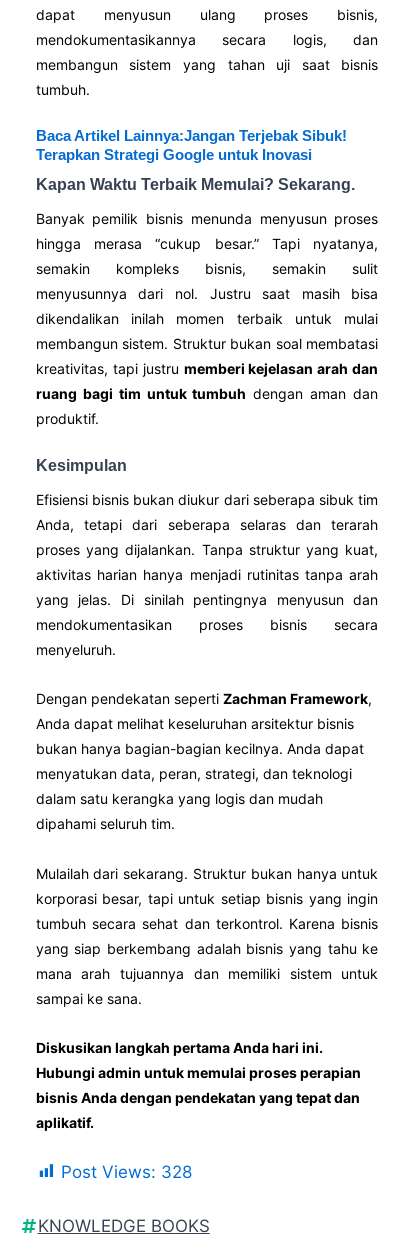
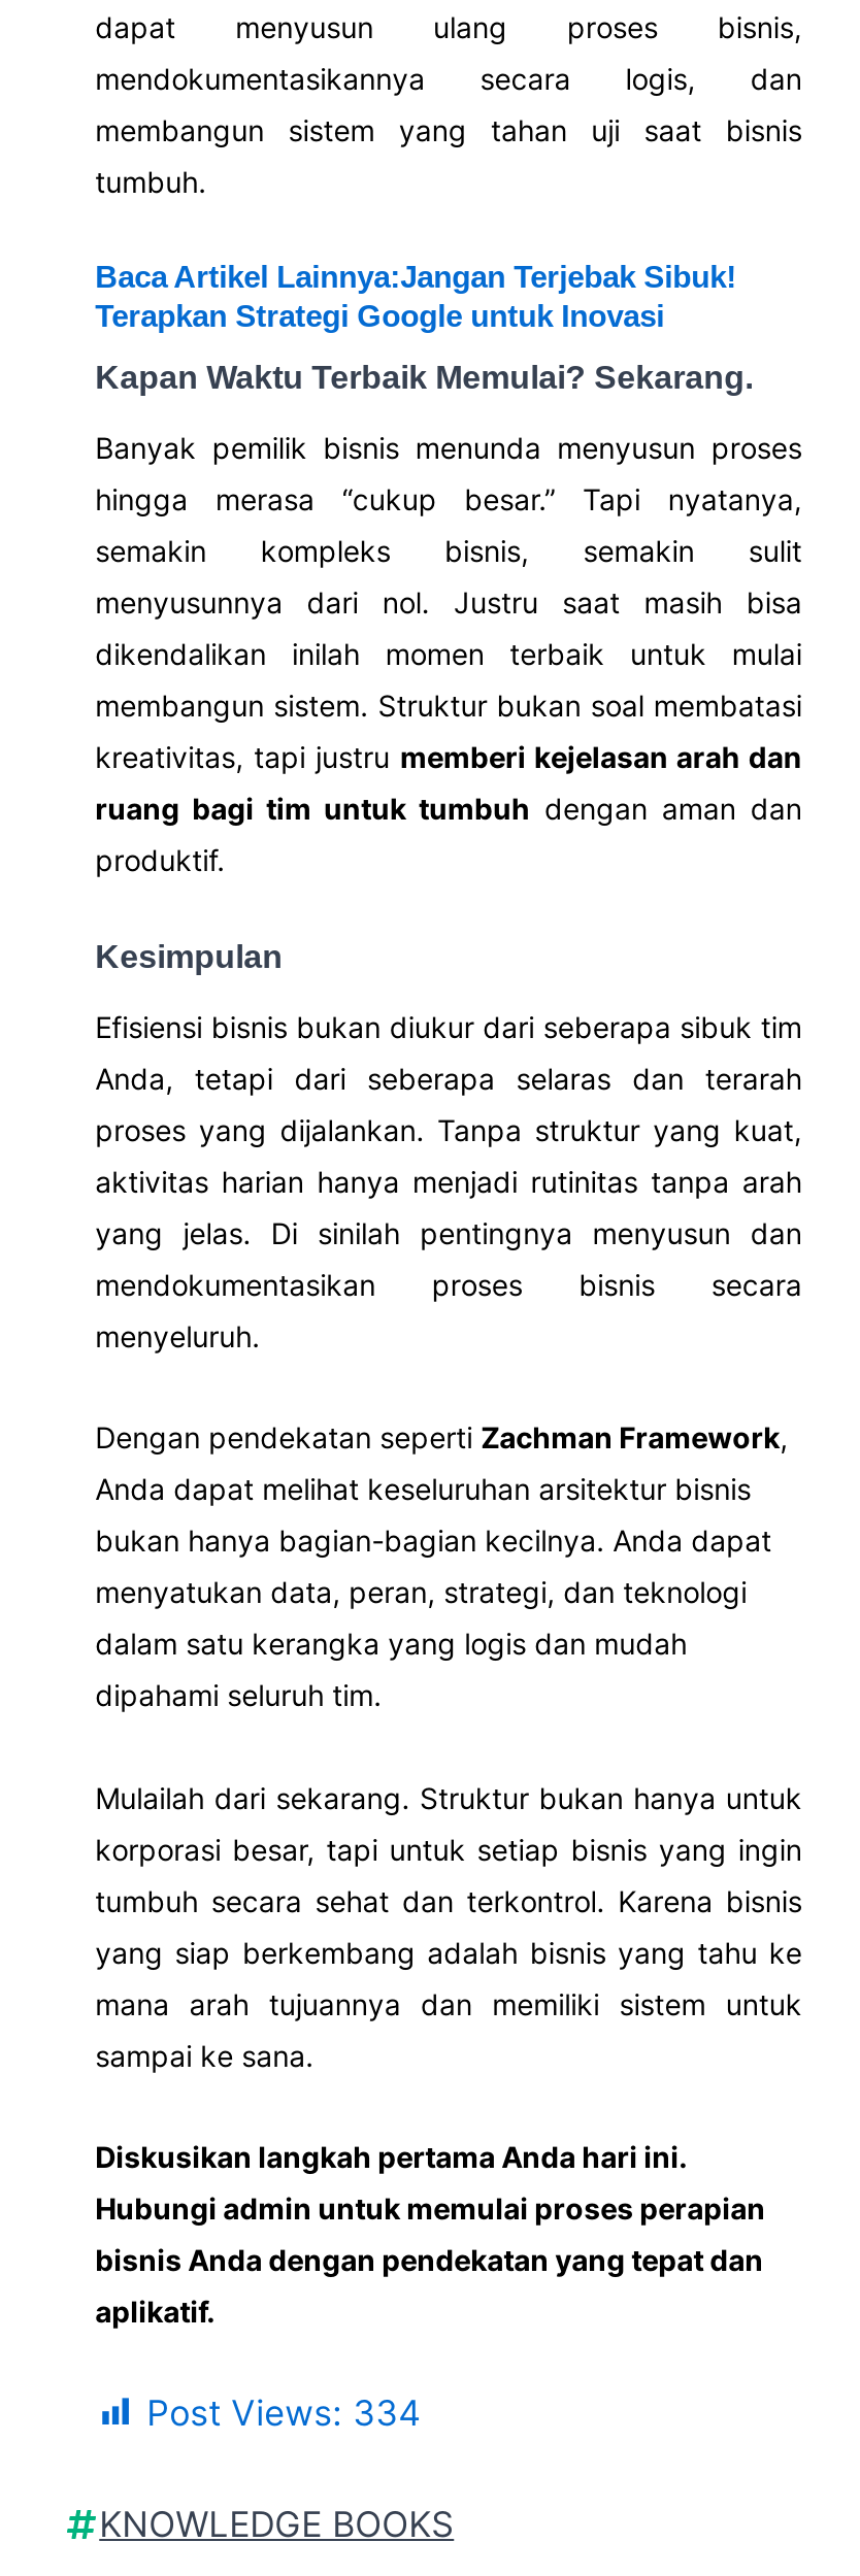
- Post Views: 328
+ Post Views: 334
